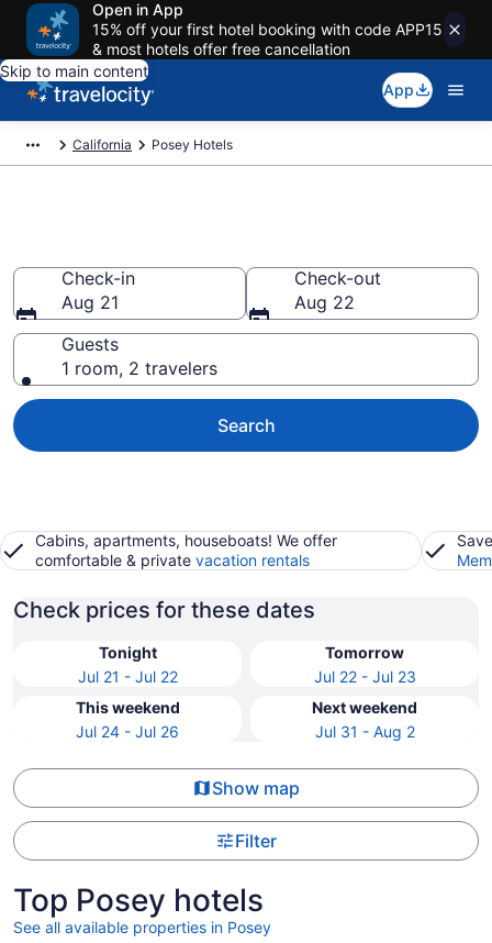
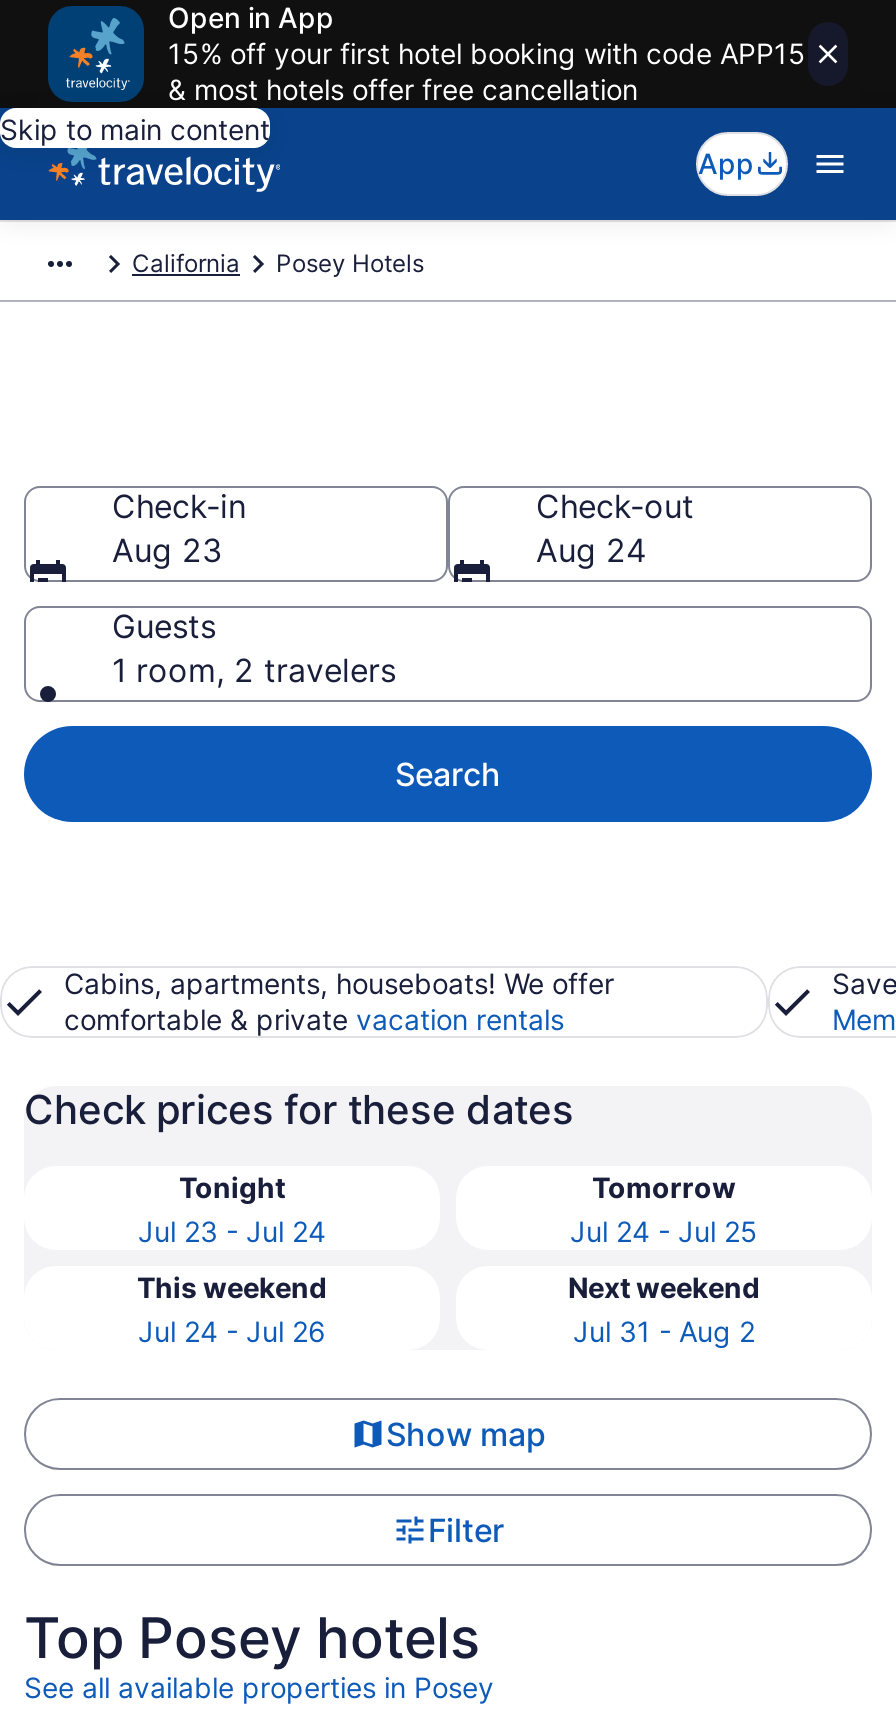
- Aug 21
+ Aug 23

- Aug 22
+ Aug 24

- Jul 21 - Jul 22
+ Jul 23 - Jul 24

- Jul 22 - Jul 23
+ Jul 24 - Jul 25
